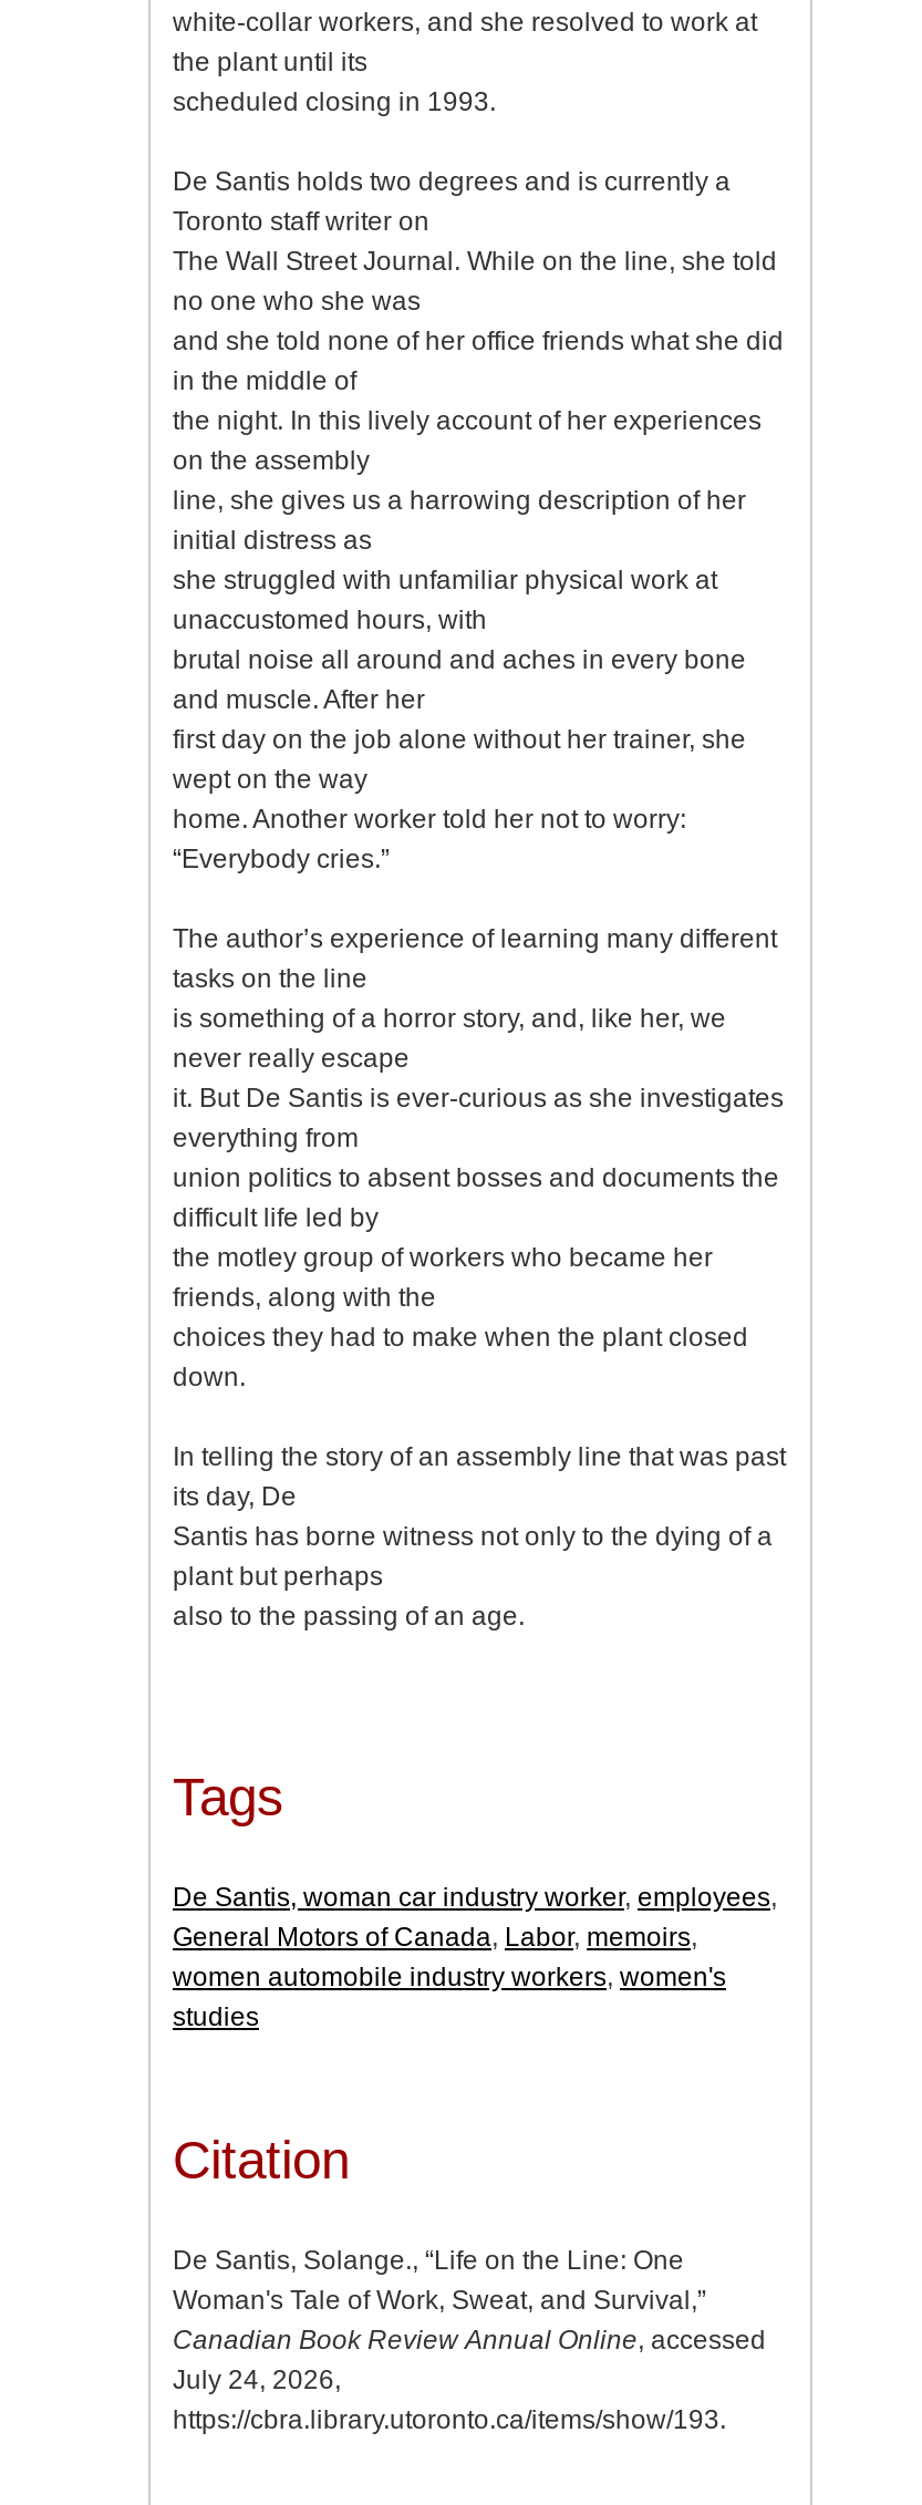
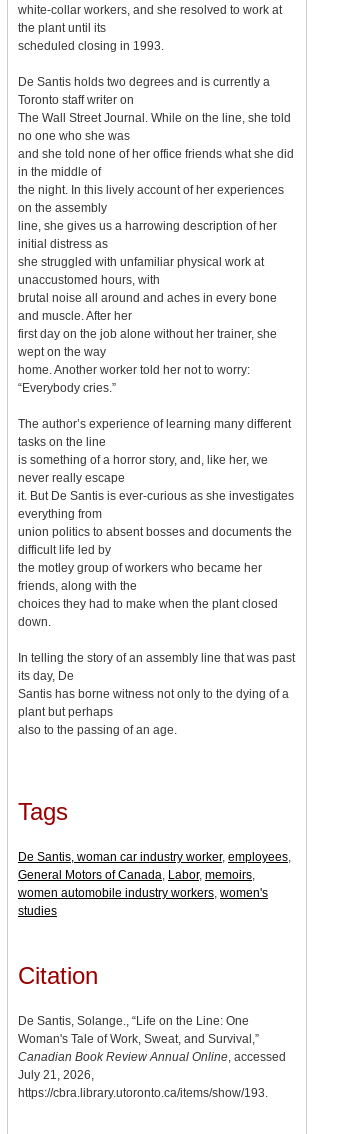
- July 24, 2026,
+ July 21, 2026,
